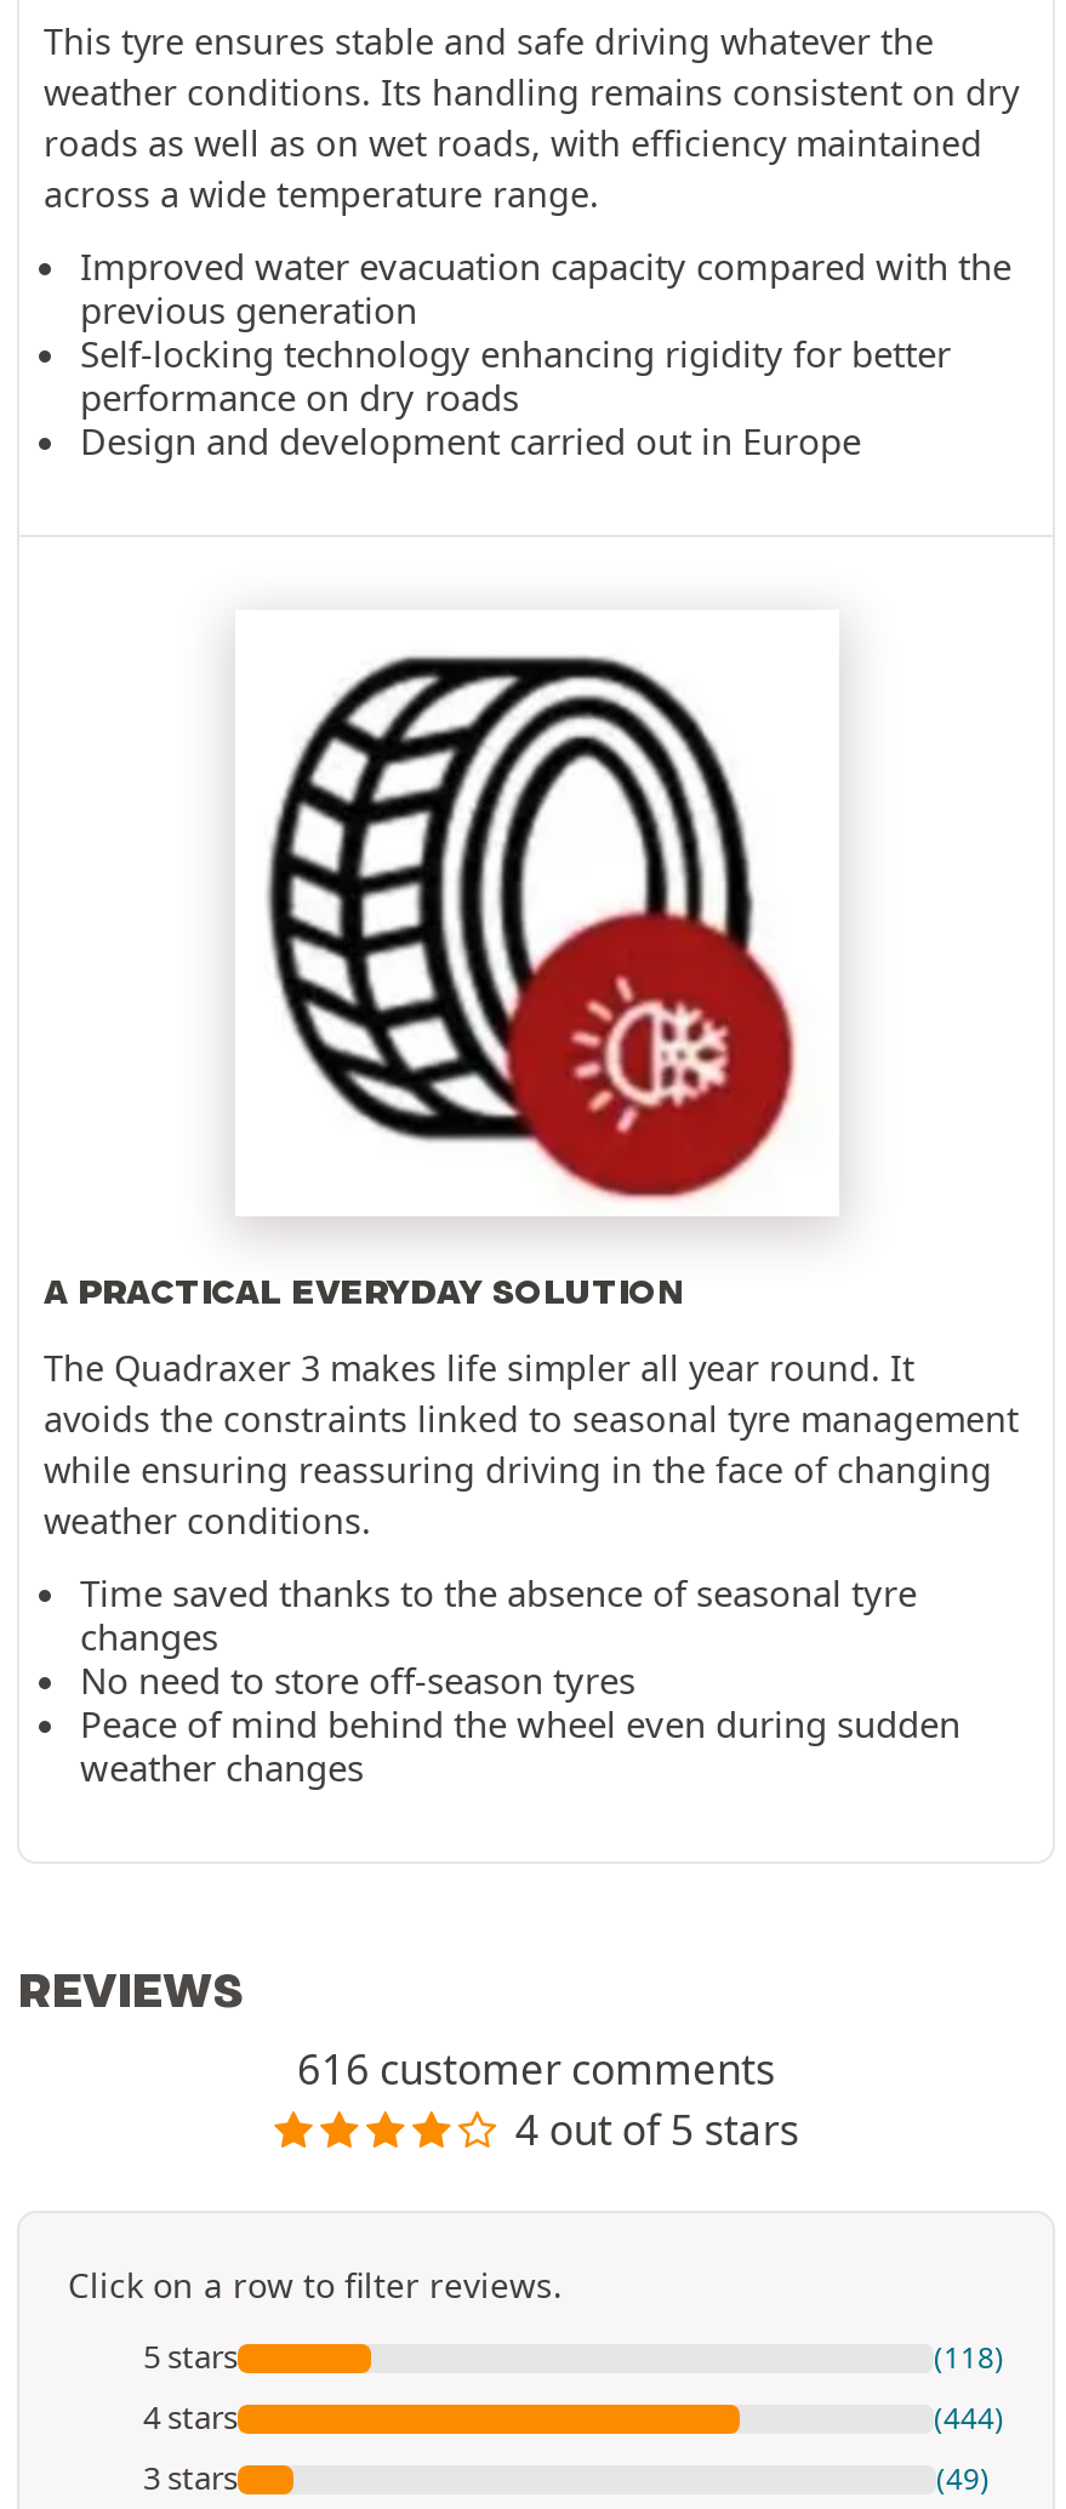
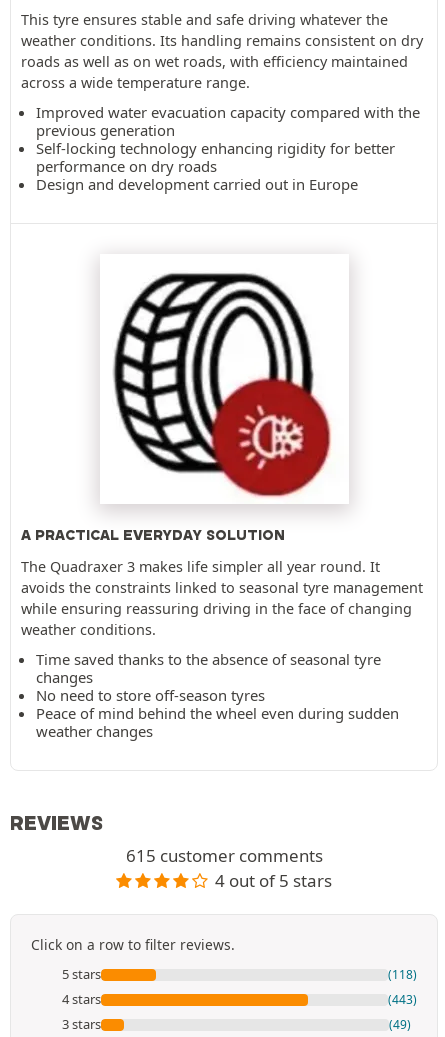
- 616 customer comments
+ 615 customer comments

- (444)
+ (443)
